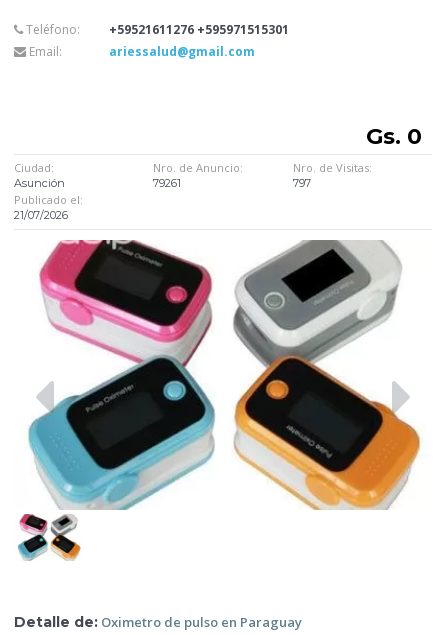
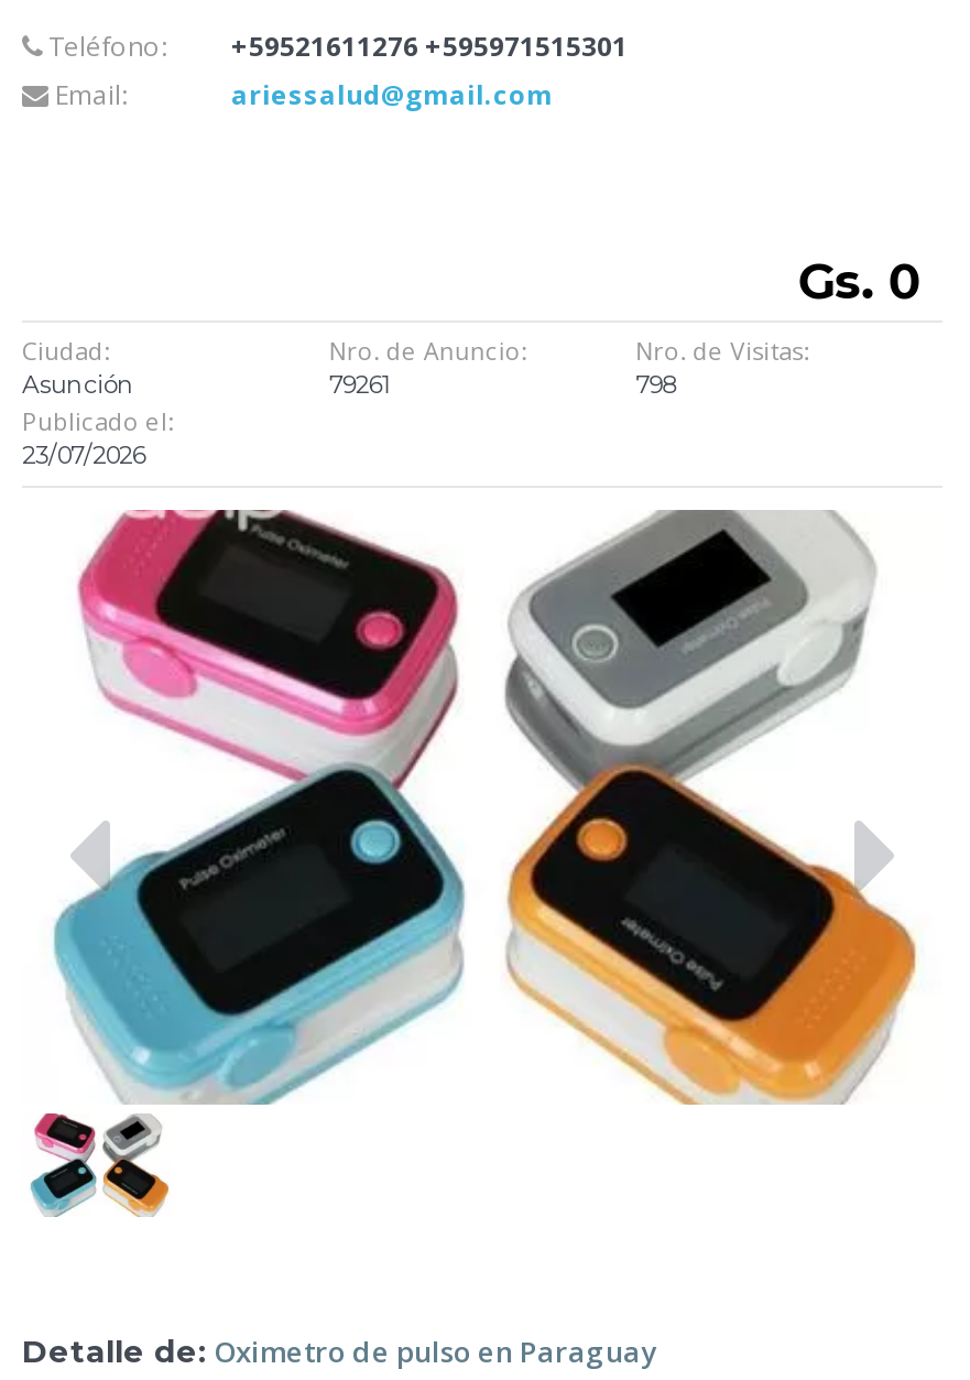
- 797
+ 798

- 21/07/2026
+ 23/07/2026
